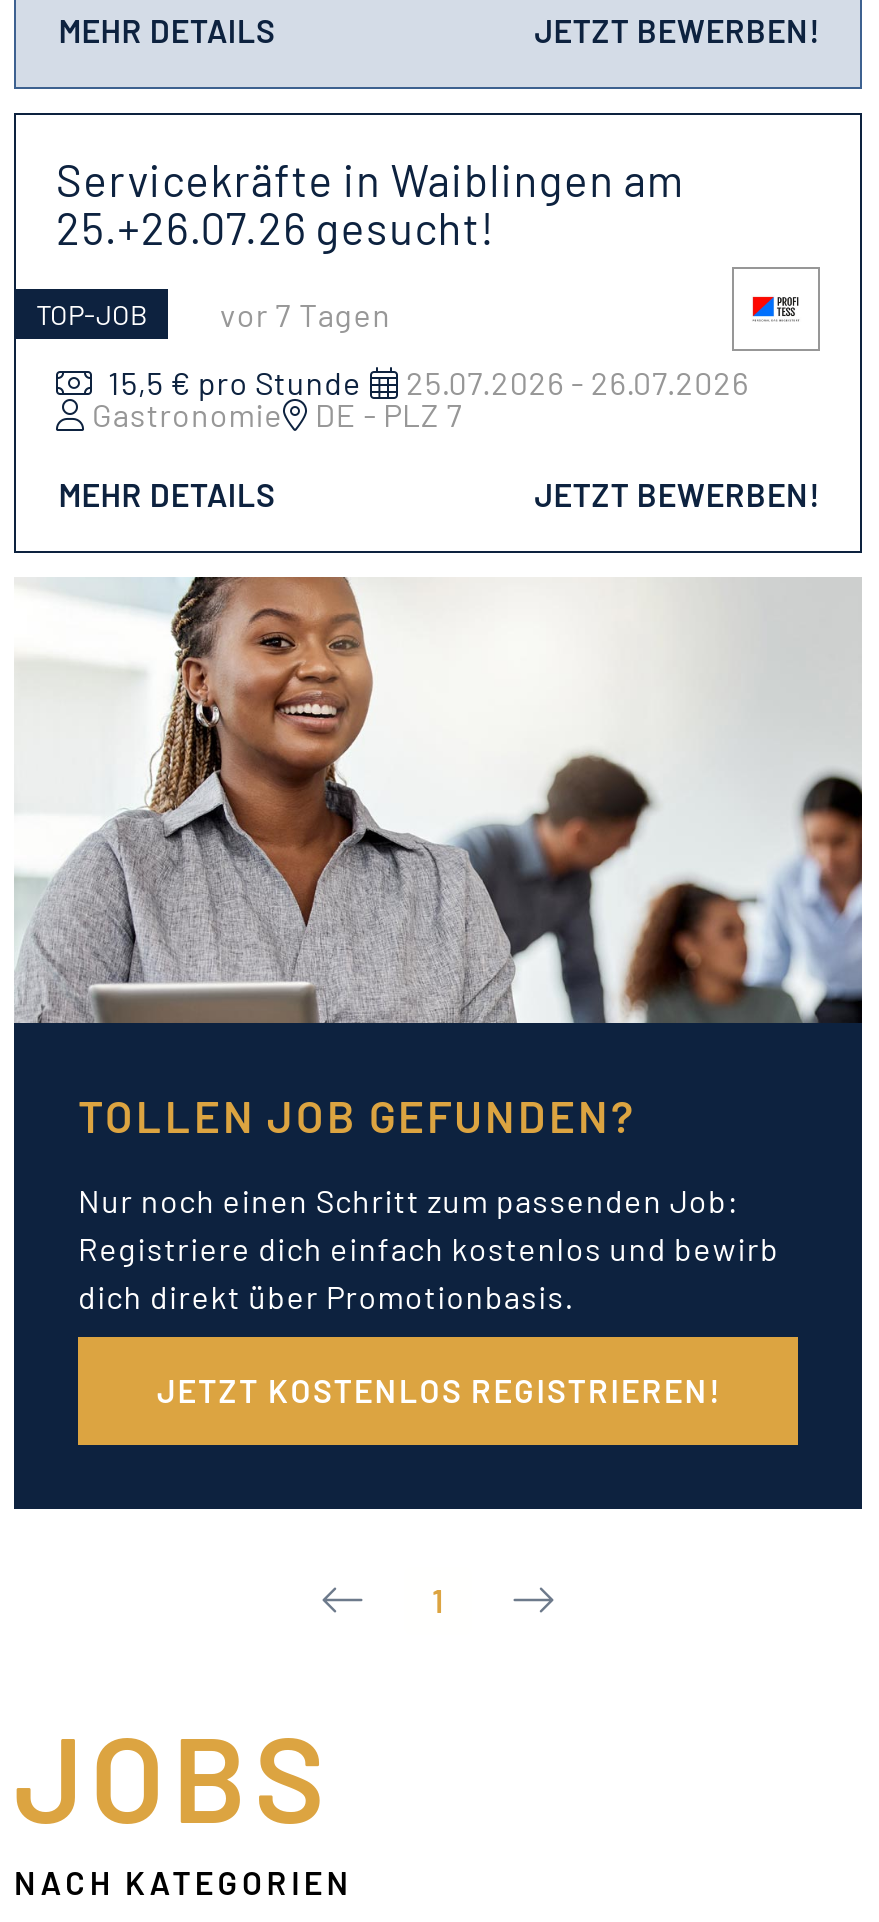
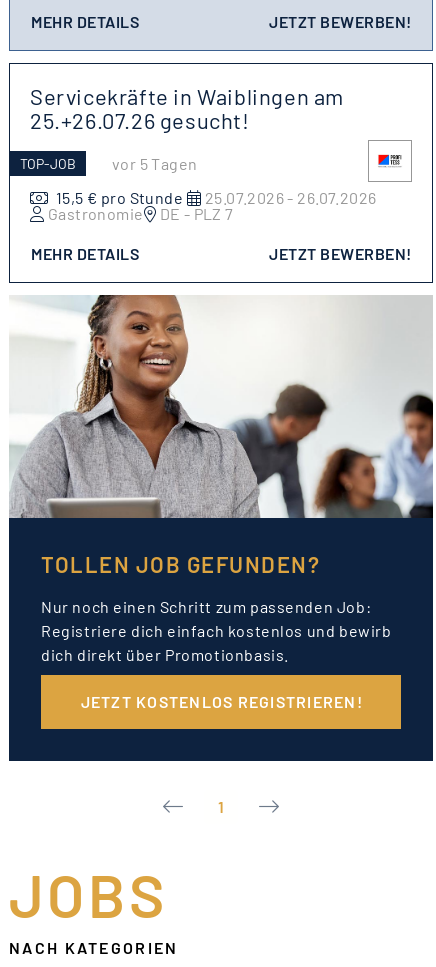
- vor 7 Tagen
+ vor 5 Tagen
